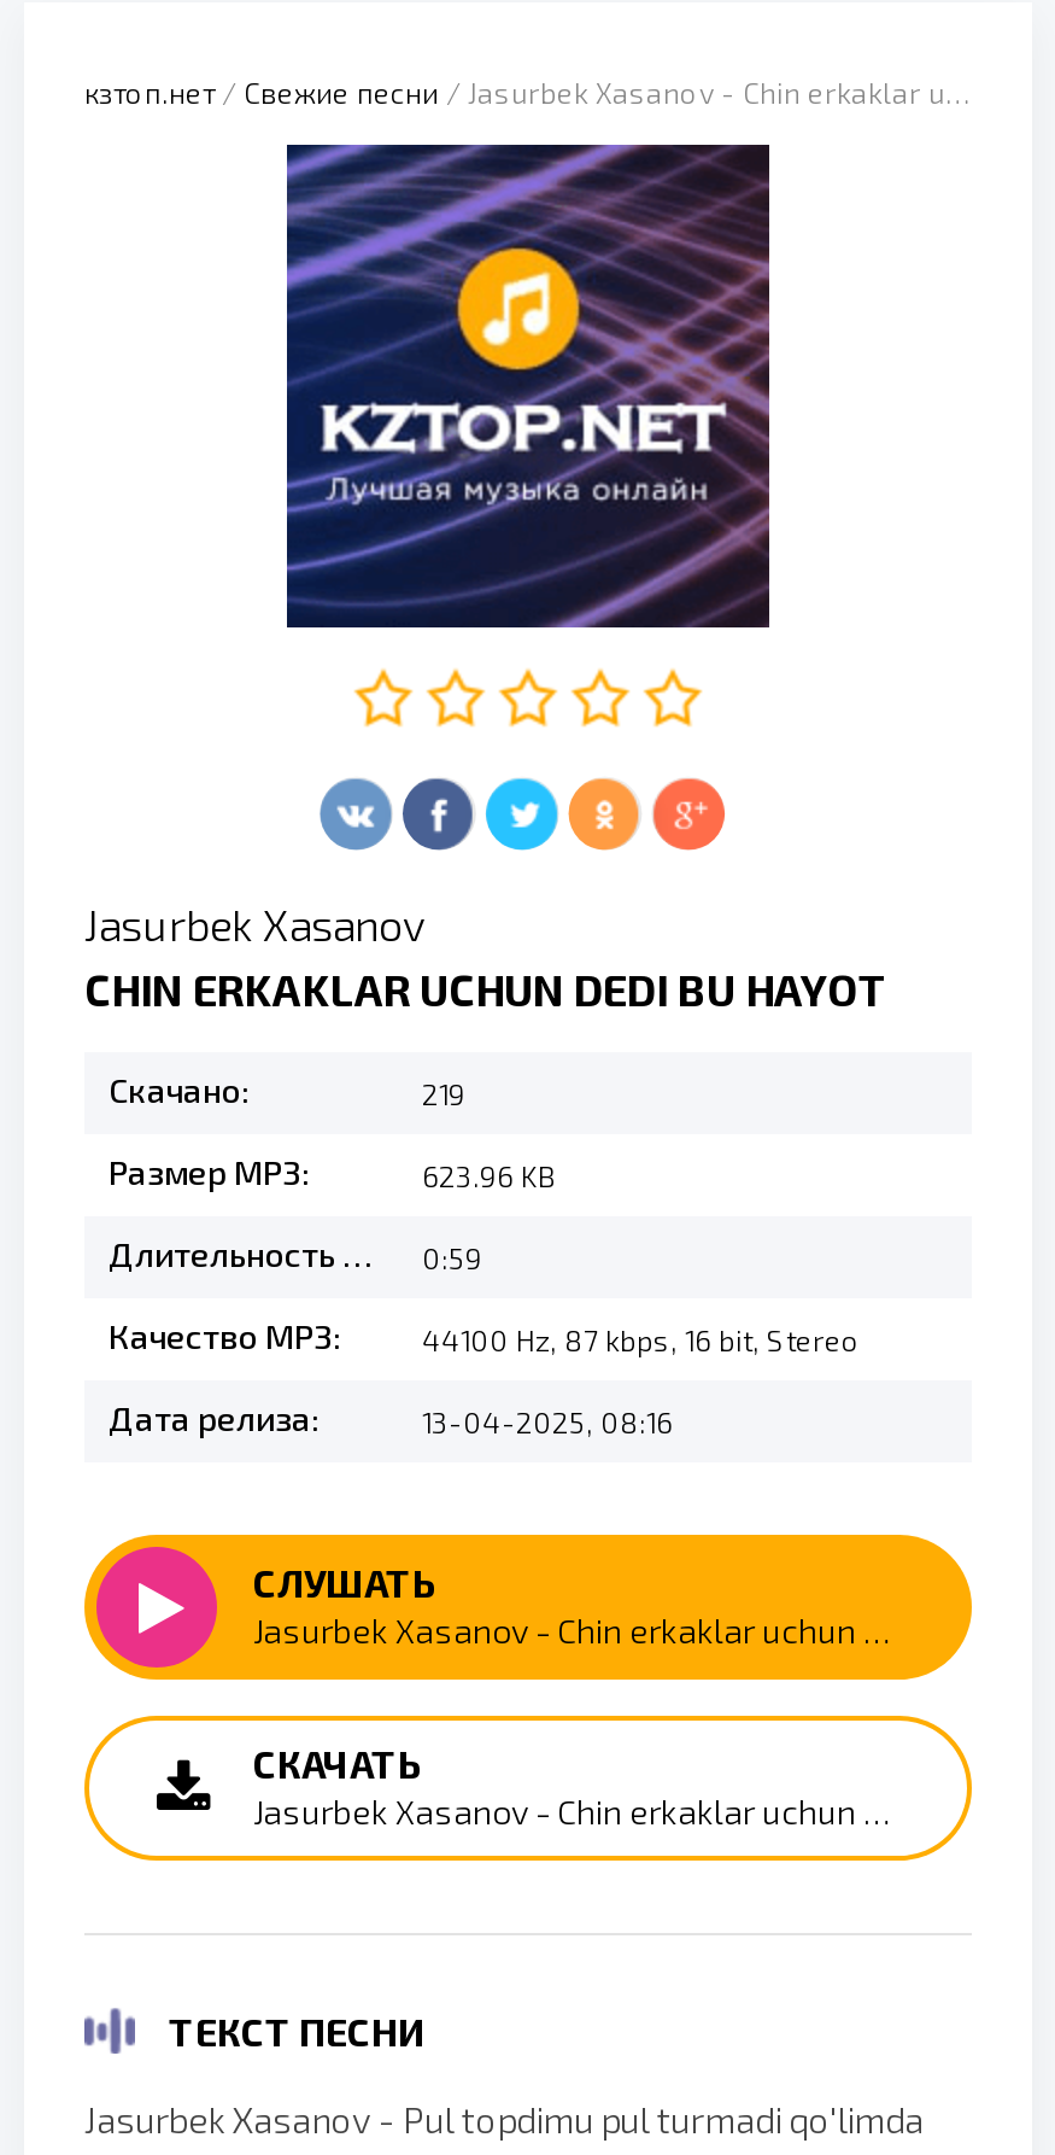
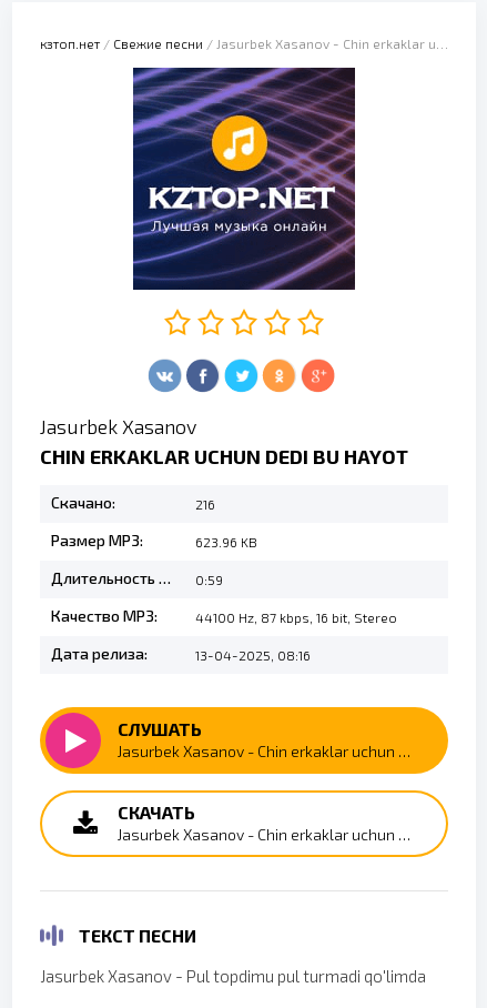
- 219
+ 216
